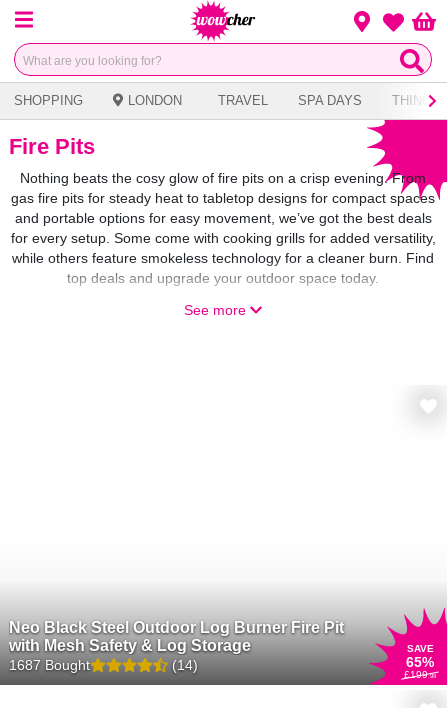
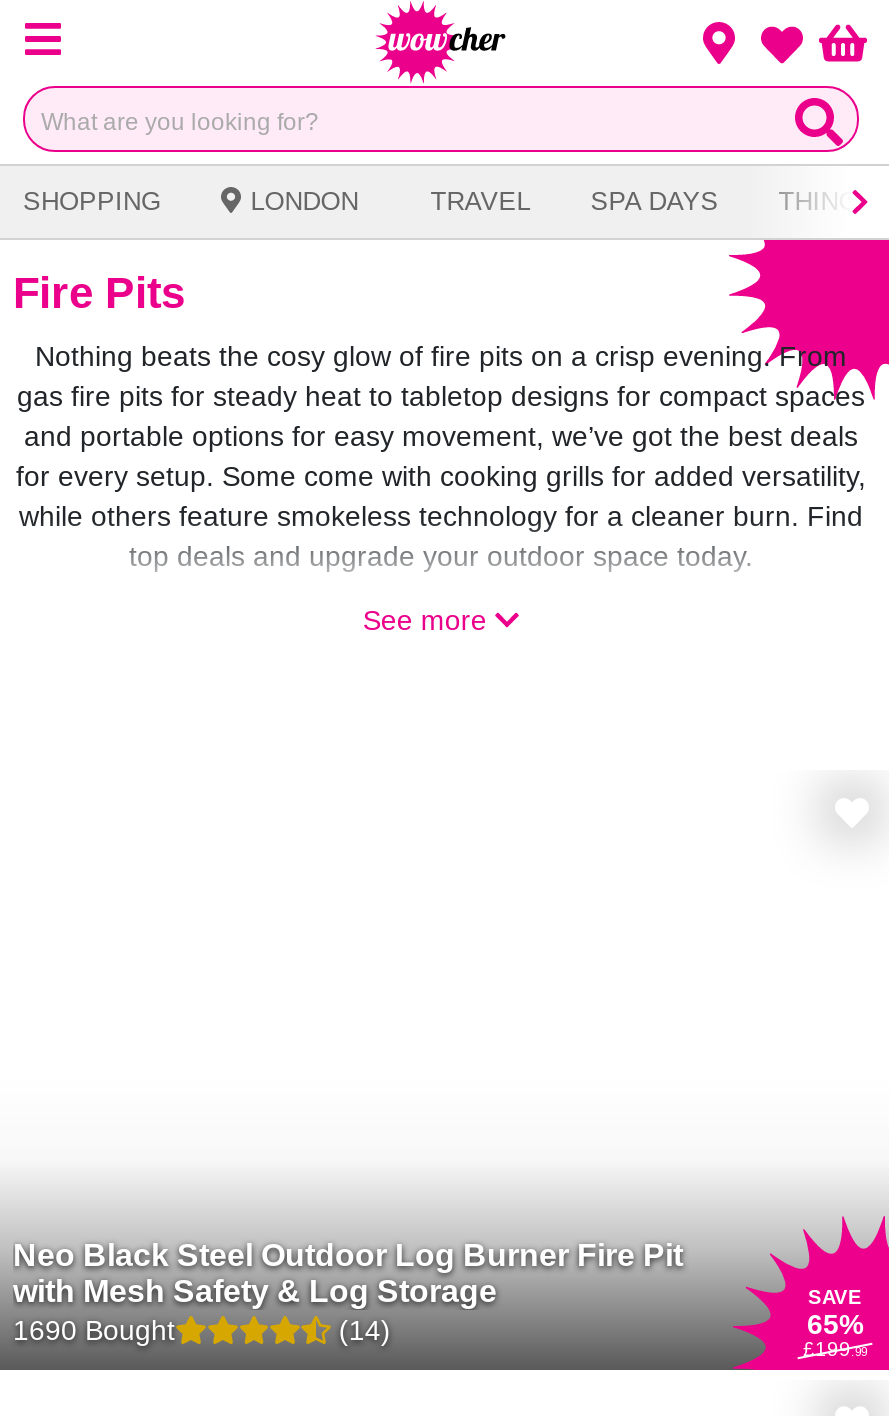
- 1687 Bought
+ 1690 Bought
